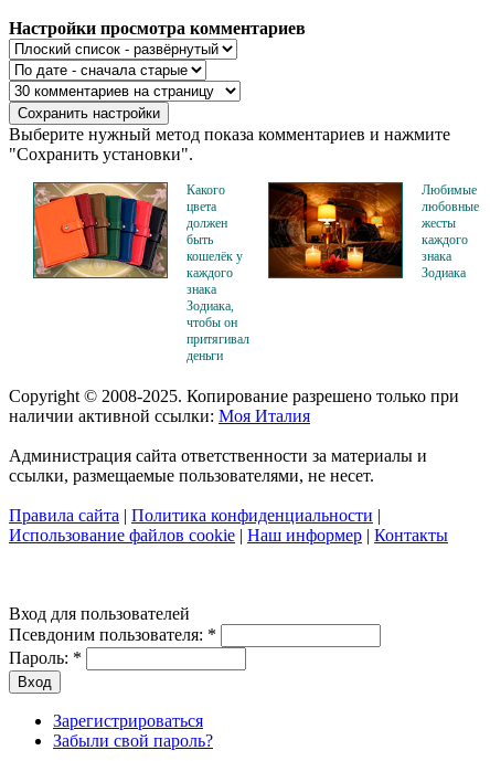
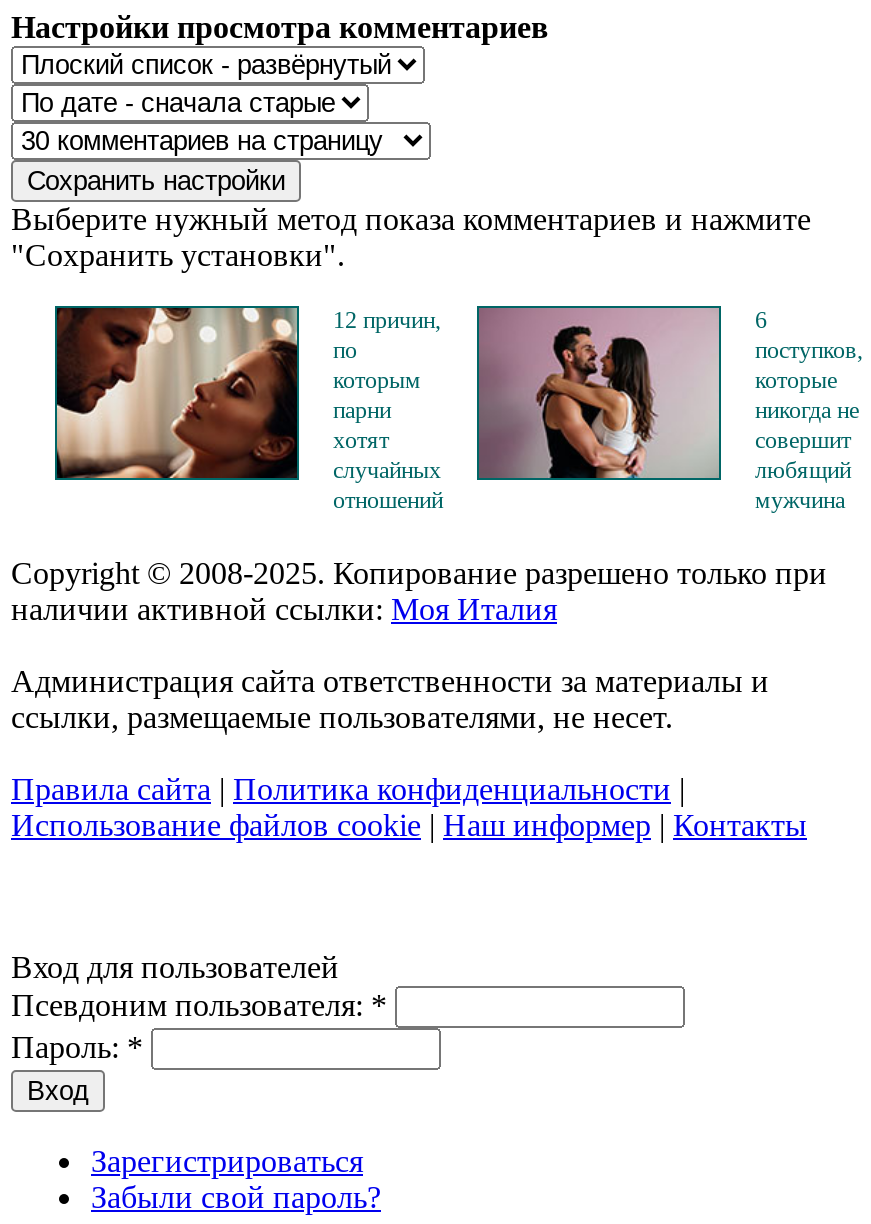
- [image]
- Какого
- цвета
- должен
- быть
- кошелёк у
- каждого
- знака
- Зодиака,
- чтобы он
- притягивал
- деньги
+ [image]
+ 12 причин,
+ по
+ которым
+ парни
+ хотят
+ случайных
+ отношений

- [image]
- Любимые
- любовные
- жесты
- каждого
- знака
- Зодиака
+ [image]
+ 6
+ поступков,
+ которые
+ никогда не
+ совершит
+ любящий
+ мужчина
